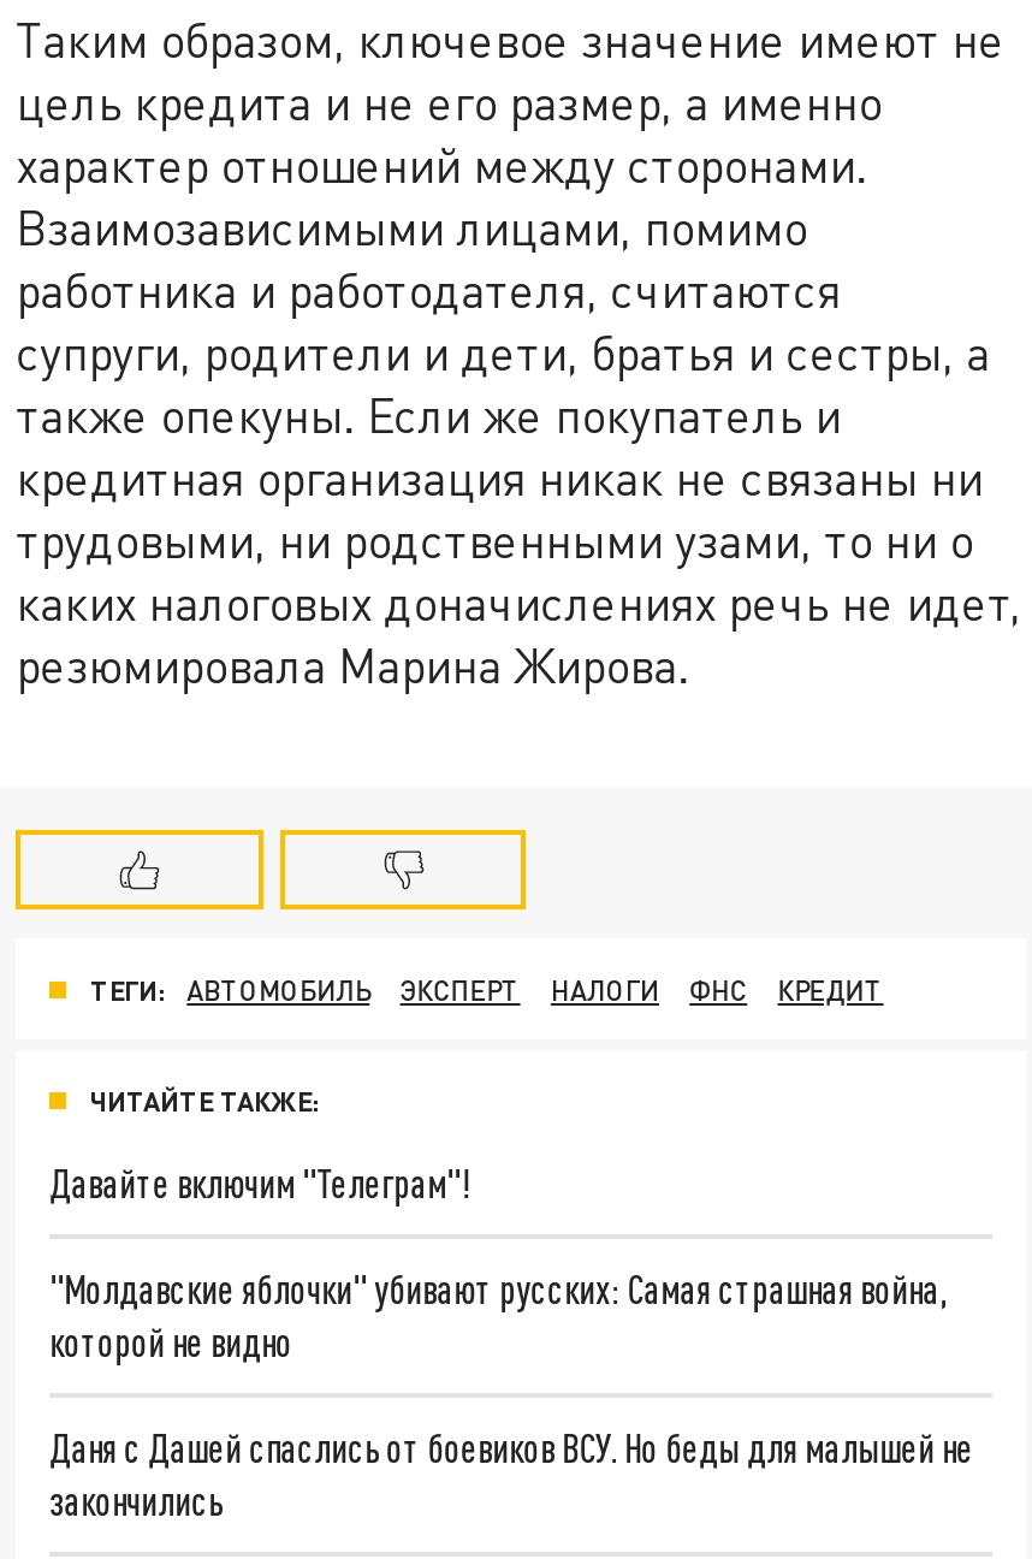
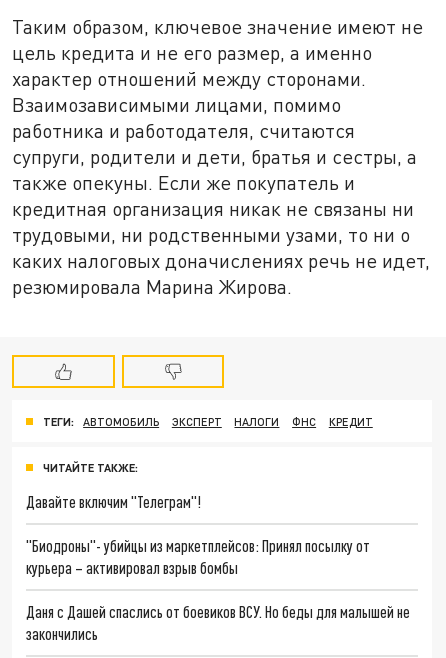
- "Молдавские яблочки" убивают русских: Самая страшная война,
- которой не видно
+ "Биодроны"- убийцы из маркетплейсов: Принял посылку от
+ курьера – активировал взрыв бомбы
